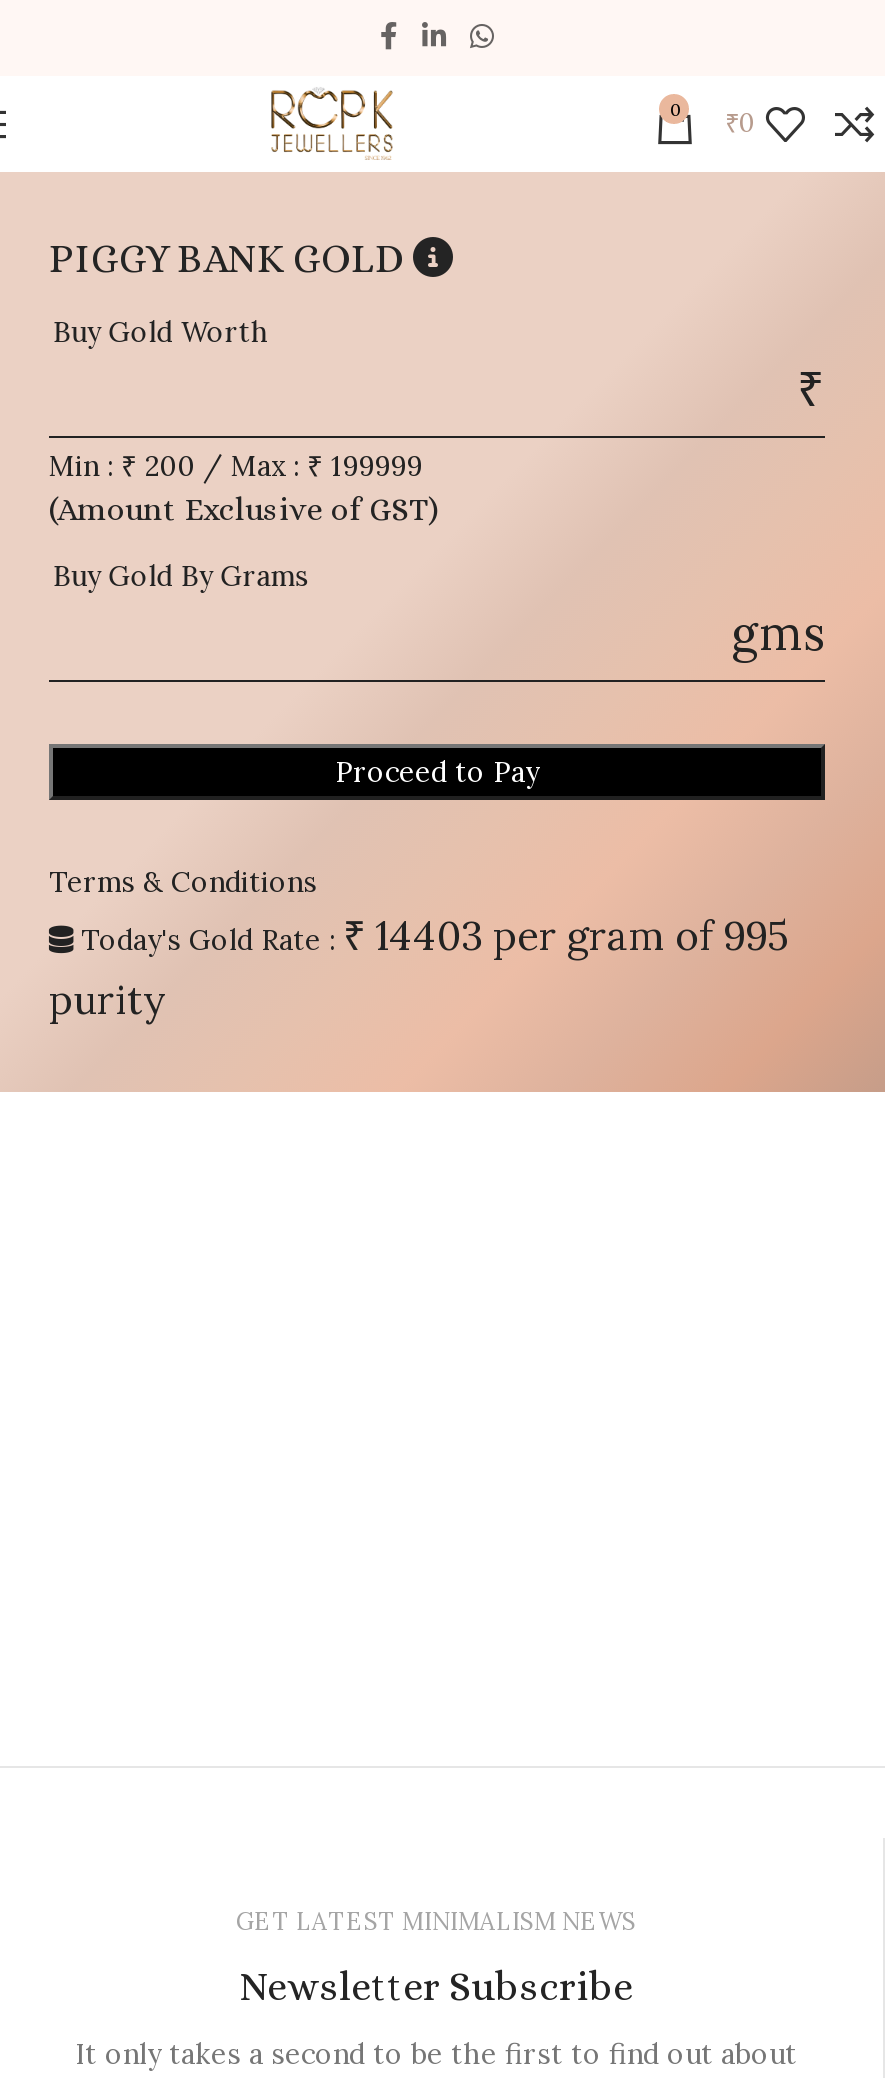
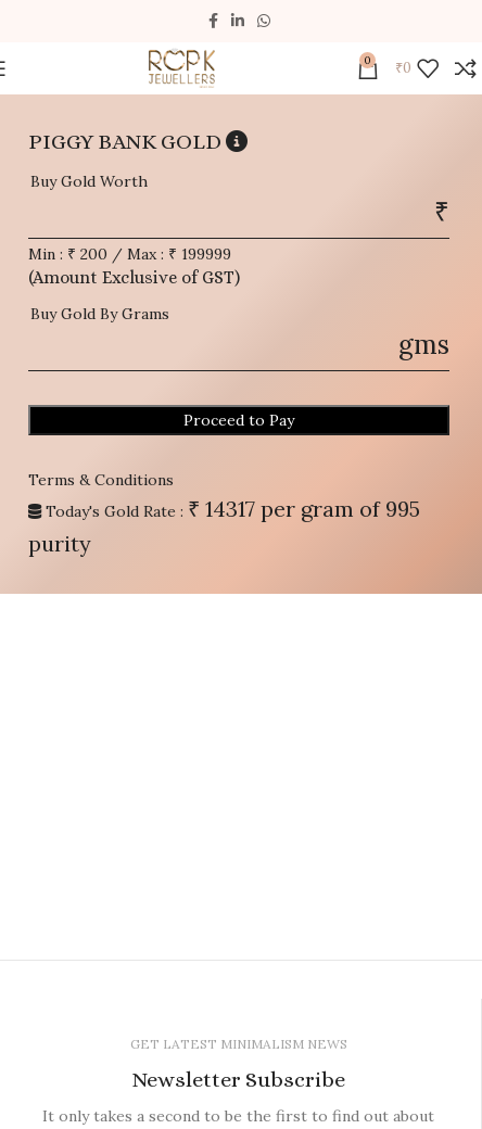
- Today's Gold Rate : ₹ 14403 per gram of 995
+ Today's Gold Rate : ₹ 14317 per gram of 995
